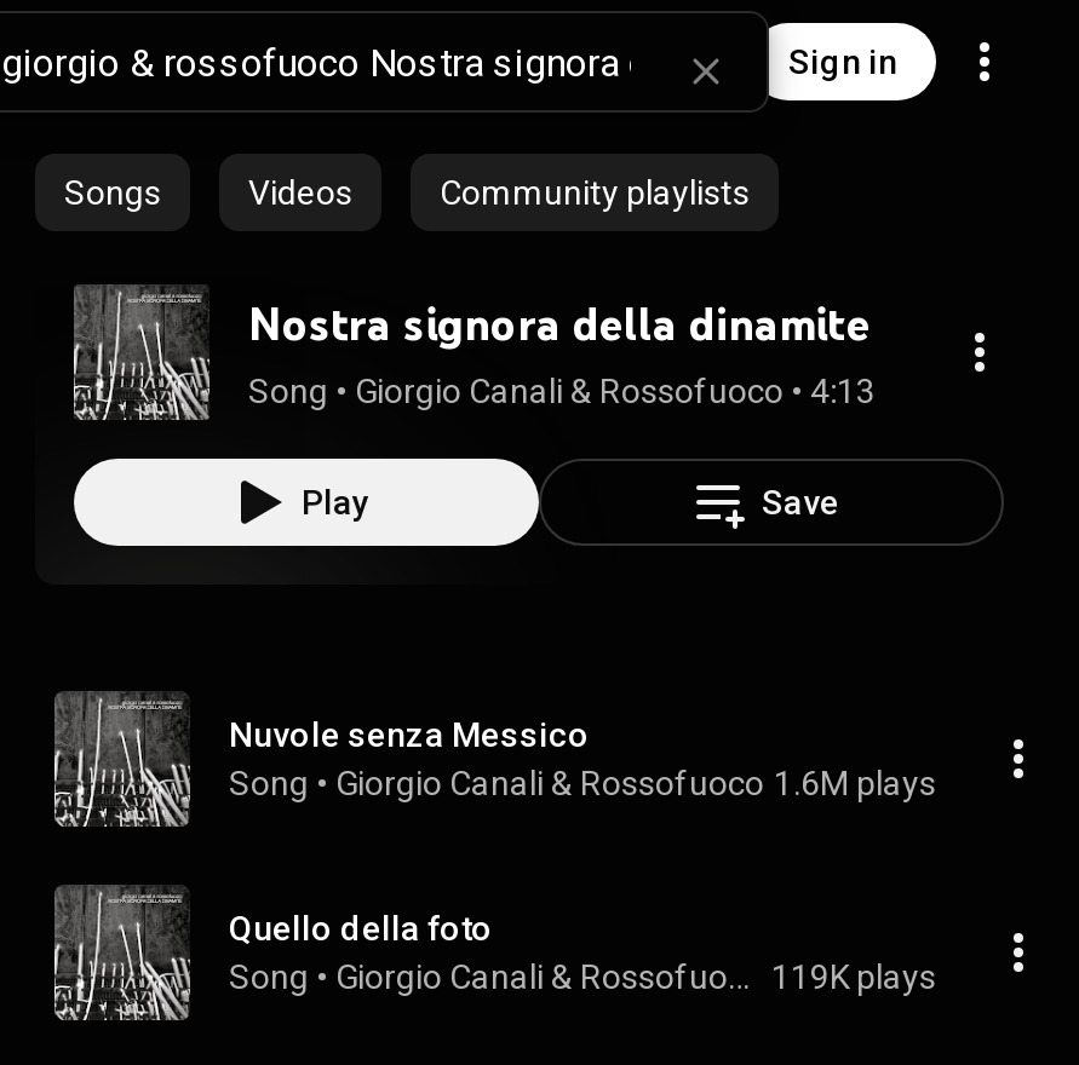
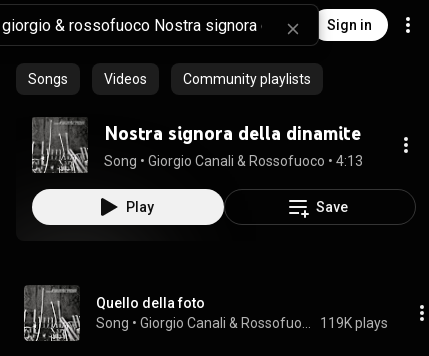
- Nuvole senza Messico
- Song • Giorgio Canali & Rossofuoco 1.6M plays
